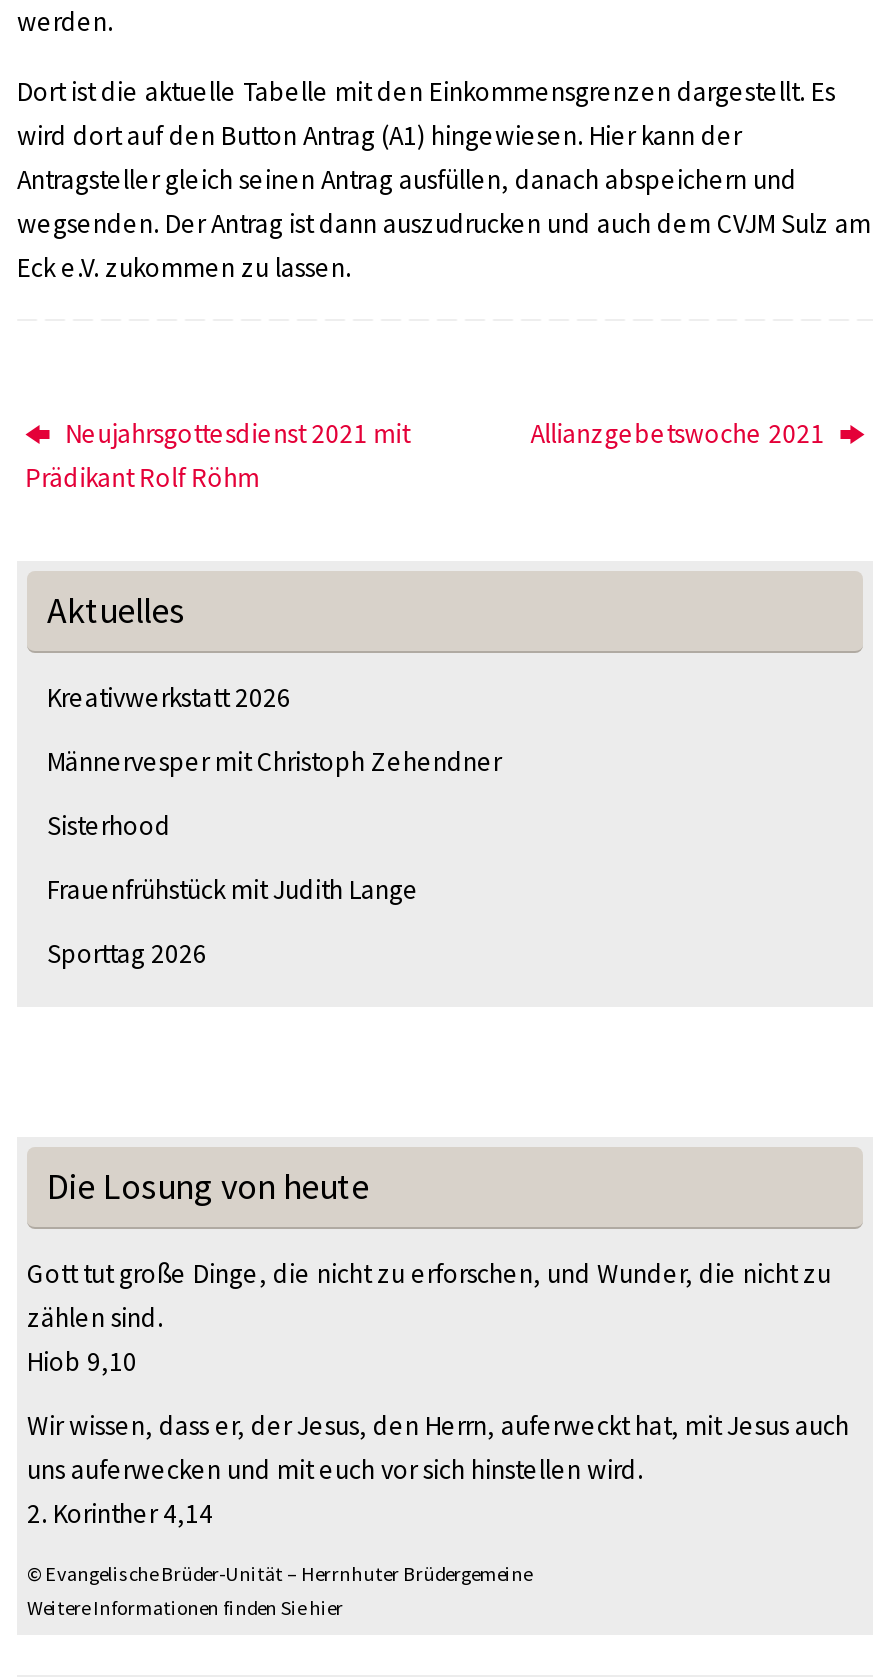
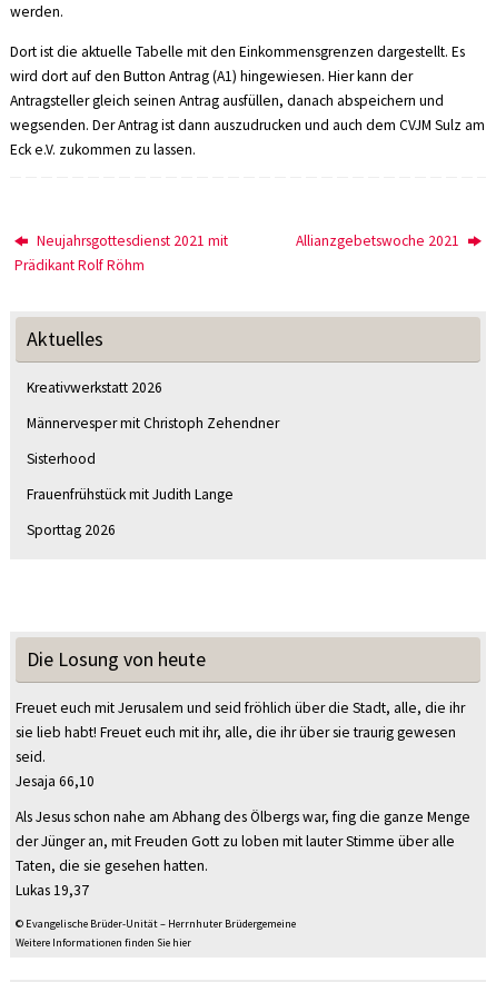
- Gott tut große Dinge, die nicht zu erforschen, und Wunder, die nicht zu
- zählen sind.
- Hiob 9,10
+ Freuet euch mit Jerusalem und seid fröhlich über die Stadt, alle, die ihr
+ sie lieb habt! Freuet euch mit ihr, alle, die ihr über sie traurig gewesen
+ seid.
+ Jesaja 66,10

- Wir wissen, dass er, der Jesus, den Herrn, auferweckt hat, mit Jesus auch
- uns auferwecken und mit euch vor sich hinstellen wird.
- 2. Korinther 4,14
+ Als Jesus schon nahe am Abhang des Ölbergs war, fing die ganze Menge
+ der Jünger an, mit Freuden Gott zu loben mit lauter Stimme über alle
+ Taten, die sie gesehen hatten.
+ Lukas 19,37
